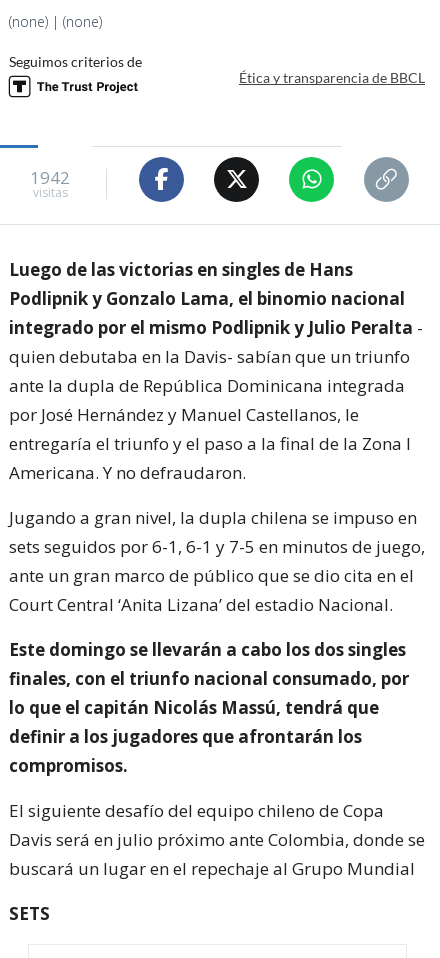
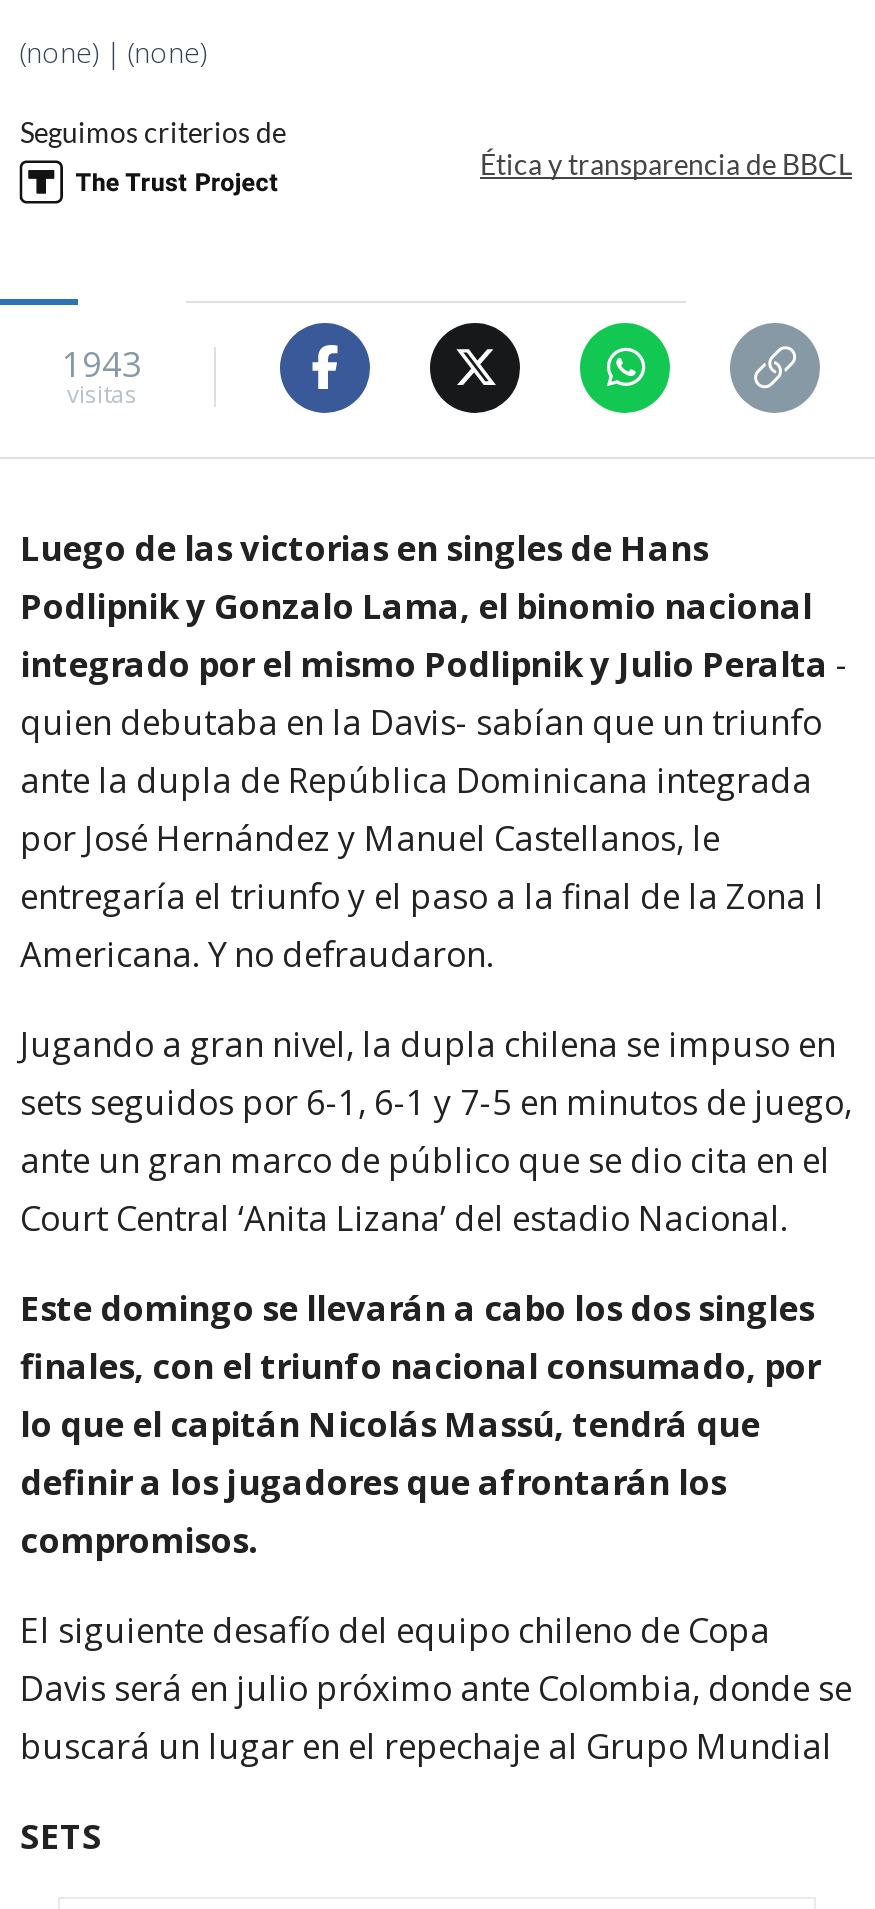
- 1942
+ 1943
